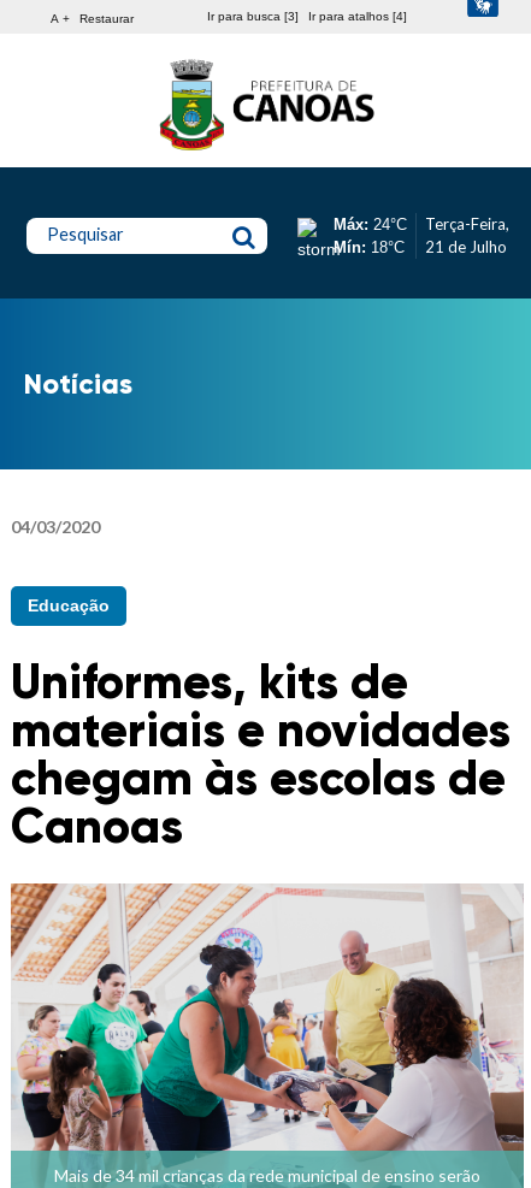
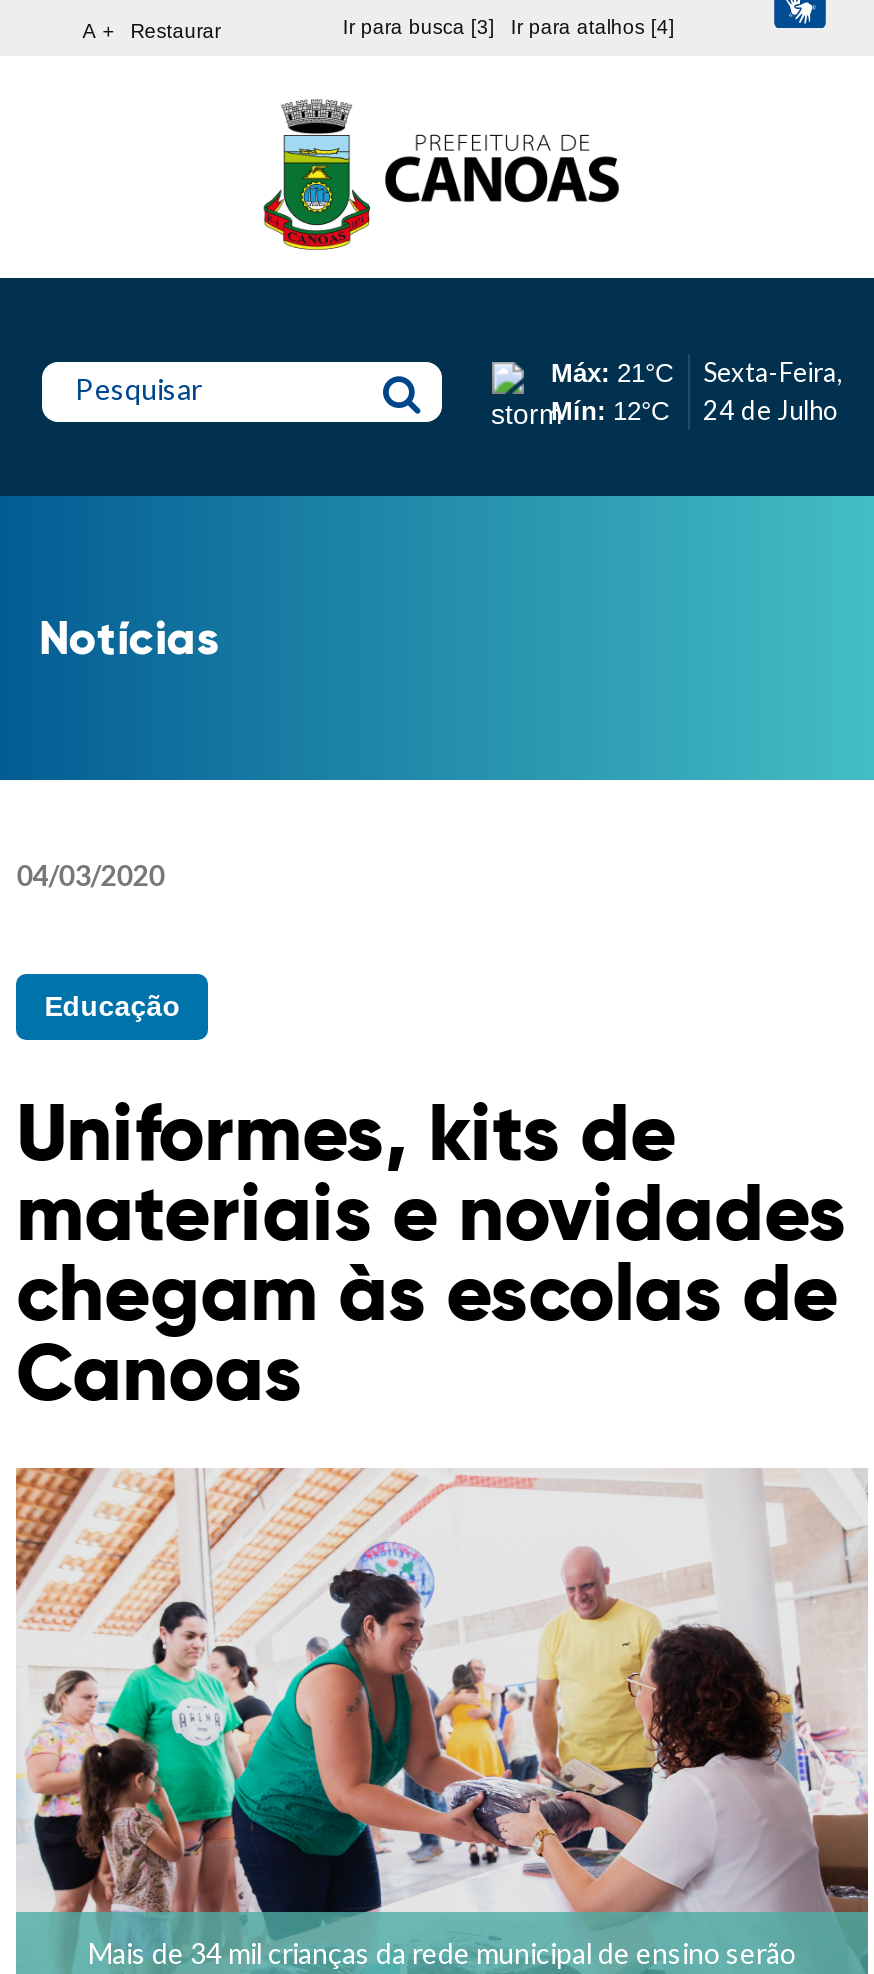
- Máx: 24°C
- Mín: 18°C
+ Máx: 21°C
+ Mín: 12°C

- Terça-Feira,
- 21 de Julho
+ Sexta-Feira,
+ 24 de Julho
